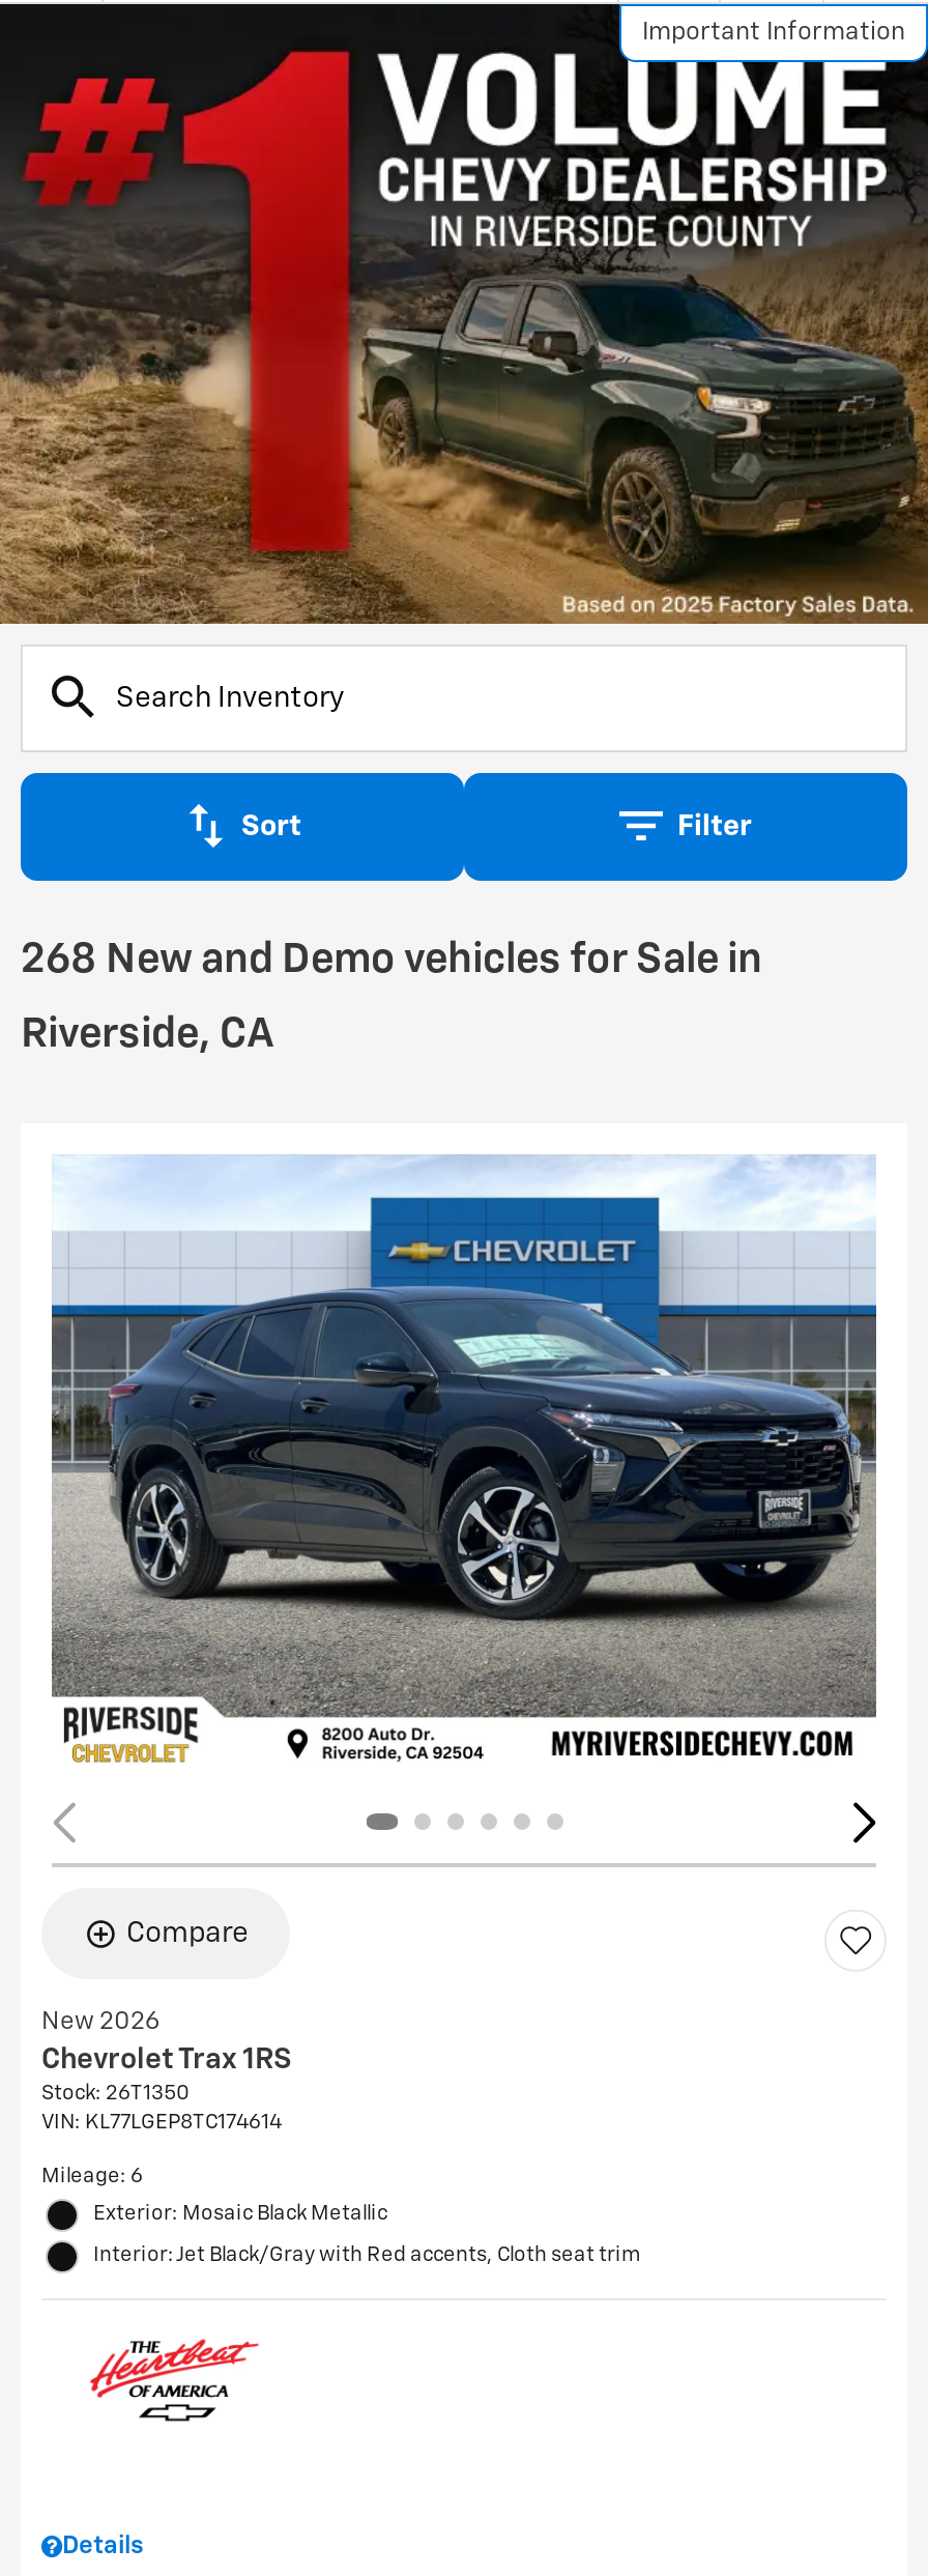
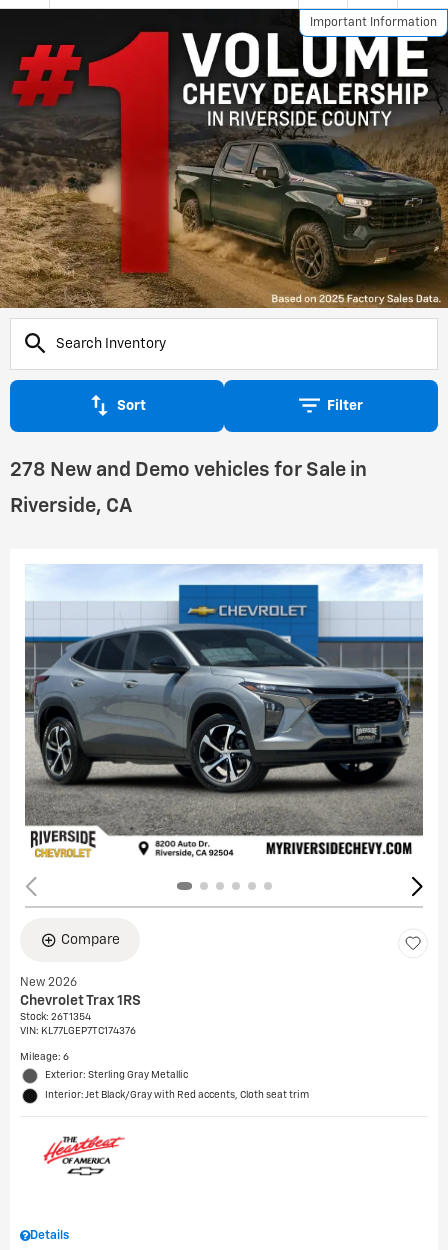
- 268 New and Demo vehicles for Sale in
+ 278 New and Demo vehicles for Sale in

- [image]
+ [image]

- Stock: 26T1350
+ Stock: 26T1354

- VIN: KL77LGEP8TC174614
+ VIN: KL77LGEP7TC174376

- Exterior: Mosaic Black Metallic
+ Exterior: Sterling Gray Metallic
